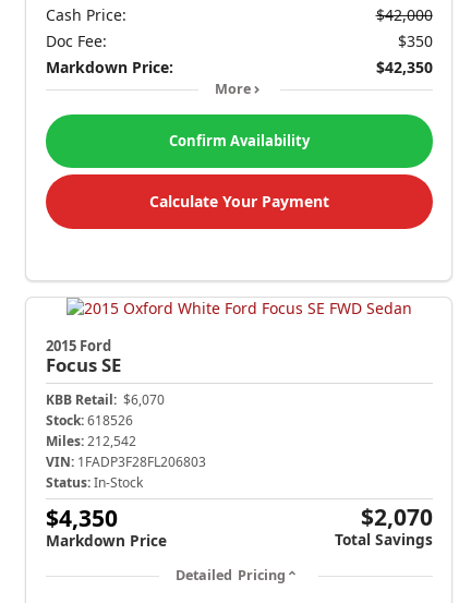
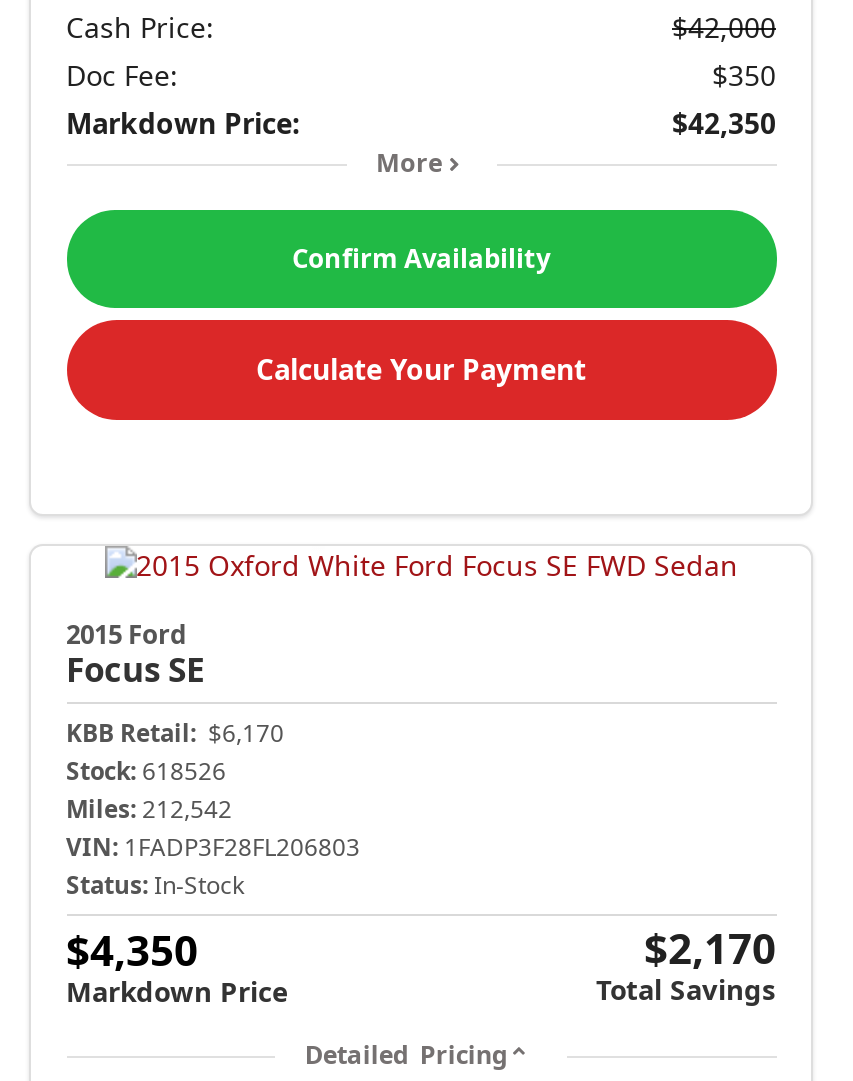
- KBB Retail: $6,070
+ KBB Retail: $6,170

- $2,070
+ $2,170
